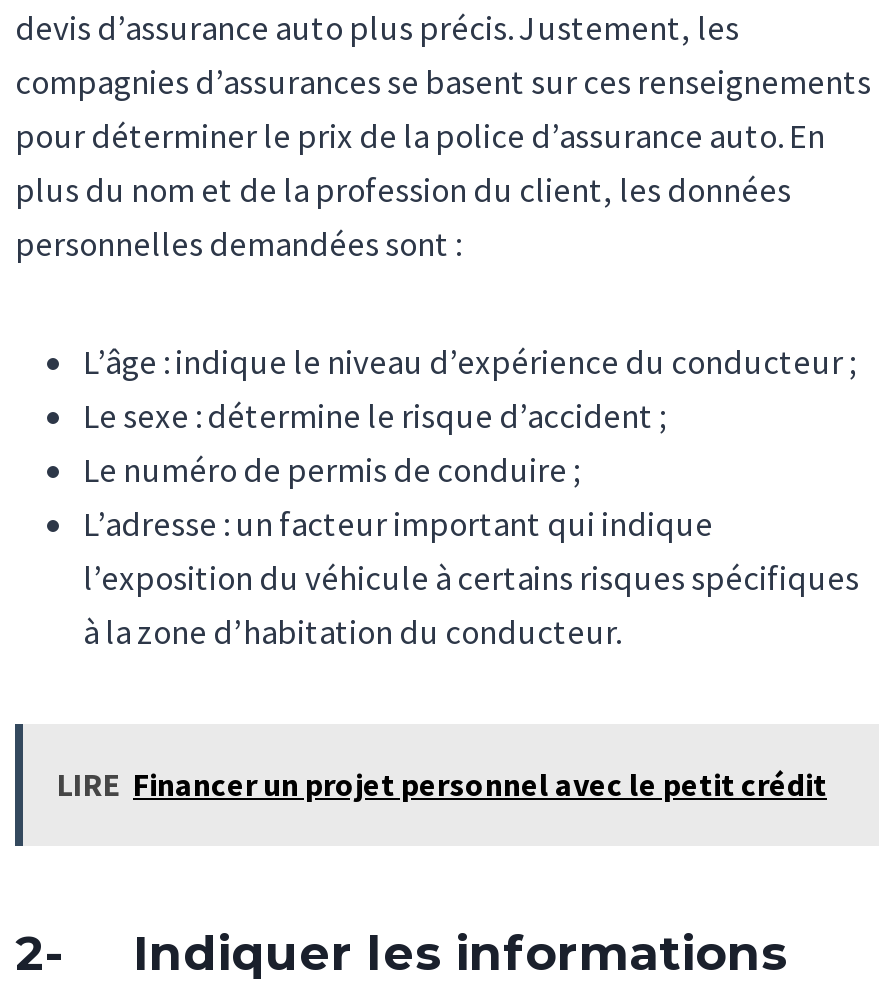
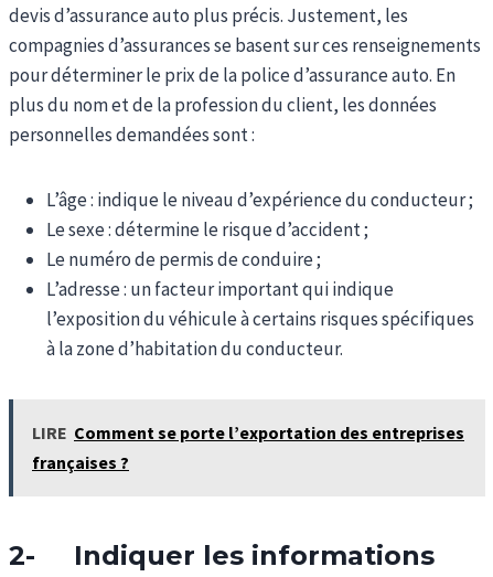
- LIRE Financer un projet personnel avec le petit crédit
+ LIRE Comment se porte l’exportation des entreprises
+ françaises ?
